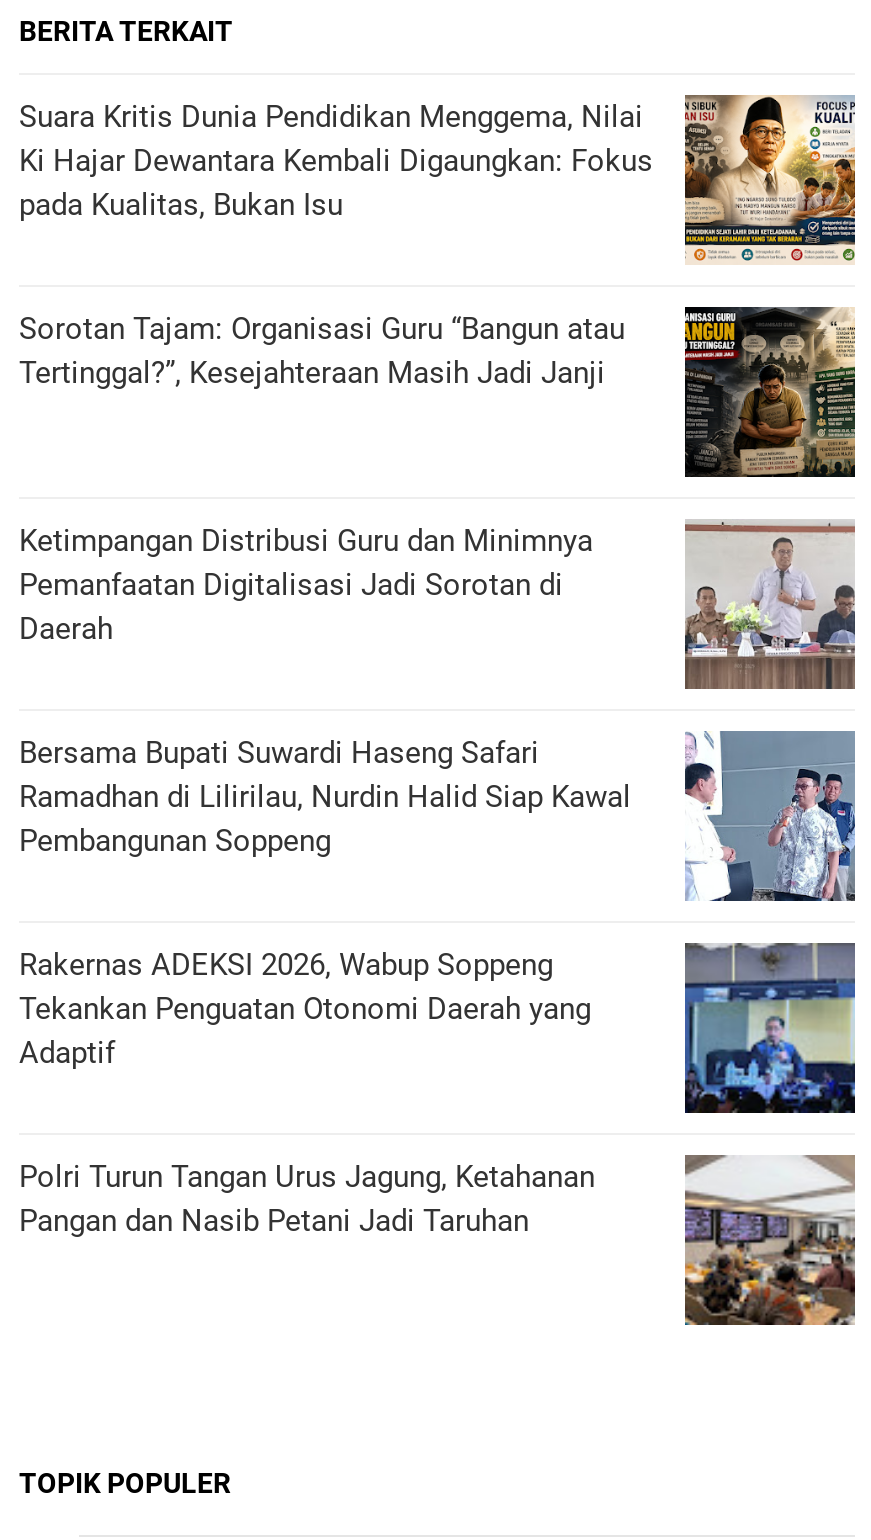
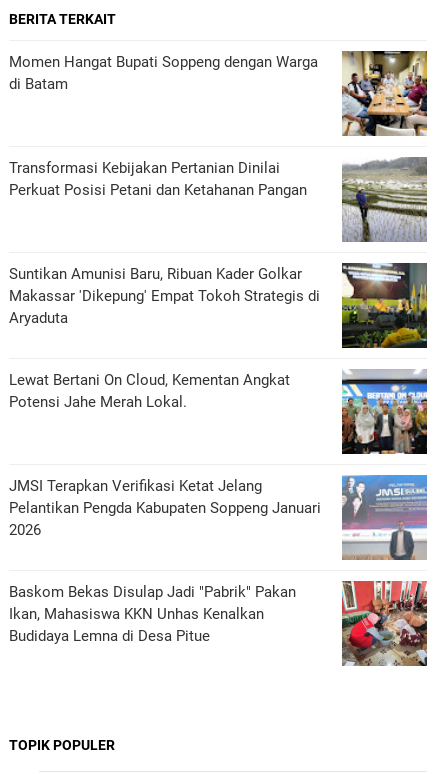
- [image]
- Suara Kritis Dunia Pendidikan Menggema, Nilai
- Ki Hajar Dewantara Kembali Digaungkan: Fokus
- pada Kualitas, Bukan Isu
+ [image]
+ Momen Hangat Bupati Soppeng dengan Warga
+ di Batam

- [image]
- Sorotan Tajam: Organisasi Guru “Bangun atau
- Tertinggal?”, Kesejahteraan Masih Jadi Janji
+ [image]
+ Transformasi Kebijakan Pertanian Dinilai
+ Perkuat Posisi Petani dan Ketahanan Pangan

- Ketimpangan Distribusi Guru dan Minimnya
- Pemanfaatan Digitalisasi Jadi Sorotan di
- Daerah
+ Suntikan Amunisi Baru, Ribuan Kader Golkar
+ Makassar 'Dikepung' Empat Tokoh Strategis di
+ Aryaduta

- [image]
+ [image]

- Bersama Bupati Suwardi Haseng Safari
- Ramadhan di Lilirilau, Nurdin Halid Siap Kawal
- Pembangunan Soppeng
+ Lewat Bertani On Cloud, Kementan Angkat
+ Potensi Jahe Merah Lokal.

- [image]
+ [image]

- Rakernas ADEKSI 2026, Wabup Soppeng
- Tekankan Penguatan Otonomi Daerah yang
- Adaptif
+ JMSI Terapkan Verifikasi Ketat Jelang
+ Pelantikan Pengda Kabupaten Soppeng Januari
+ 2026

- [image]
+ [image]

- Polri Turun Tangan Urus Jagung, Ketahanan
- Pangan dan Nasib Petani Jadi Taruhan
+ Baskom Bekas Disulap Jadi "Pabrik" Pakan
+ Ikan, Mahasiswa KKN Unhas Kenalkan
+ Budidaya Lemna di Desa Pitue

- [image]
+ [image]
